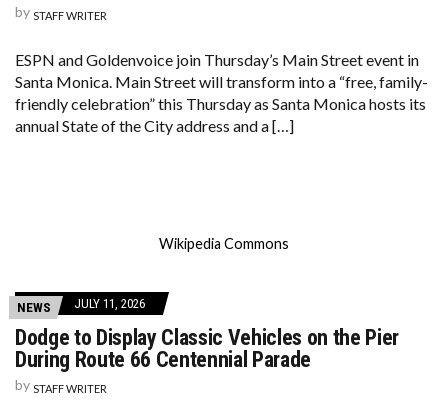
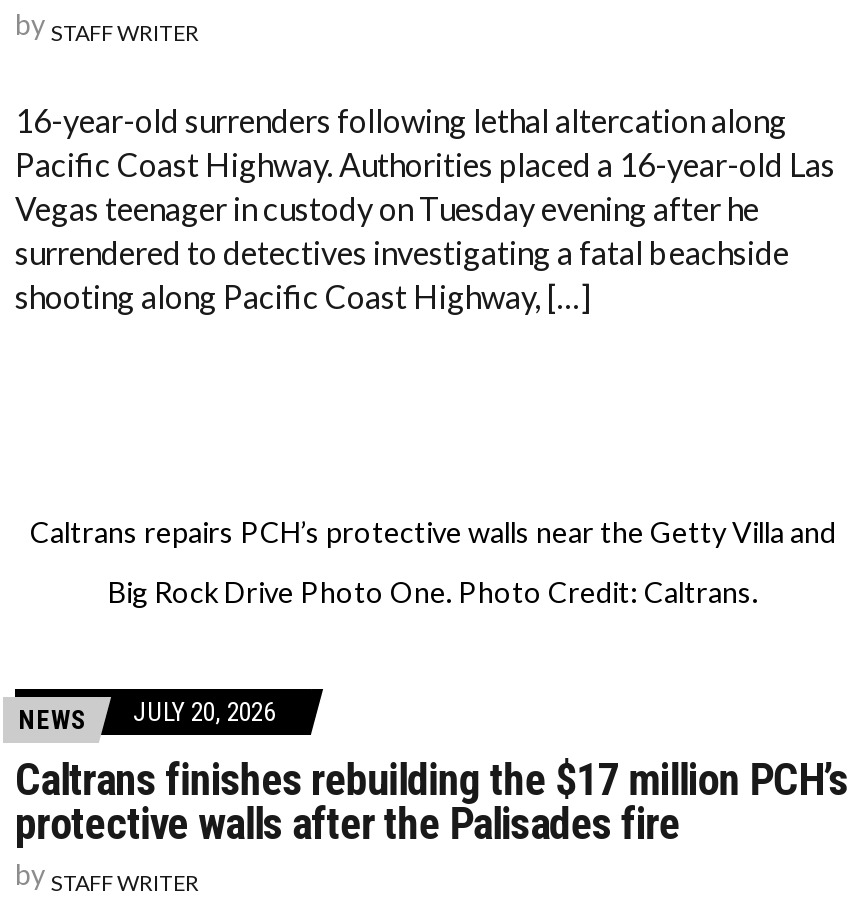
- ESPN and Goldenvoice join Thursday’s Main Street event in
- Santa Monica. Main Street will transform into a “free, family-
- friendly celebration” this Thursday as Santa Monica hosts its
- annual State of the City address and a […]
+ 16-year-old surrenders following lethal altercation along
+ Pacific Coast Highway. Authorities placed a 16-year-old Las
+ Vegas teenager in custody on Tuesday evening after he
+ surrendered to detectives investigating a fatal beachside
+ shooting along Pacific Coast Highway, […]

- Wikipedia Commons
+ Caltrans repairs PCH’s protective walls near the Getty Villa and
+ Big Rock Drive Photo One. Photo Credit: Caltrans.

- NEWS JULY 11, 2026
+ NEWS JULY 20, 2026

- Dodge to Display Classic Vehicles on the Pier
- During Route 66 Centennial Parade
+ Caltrans finishes rebuilding the $17 million PCH’s
+ protective walls after the Palisades fire
